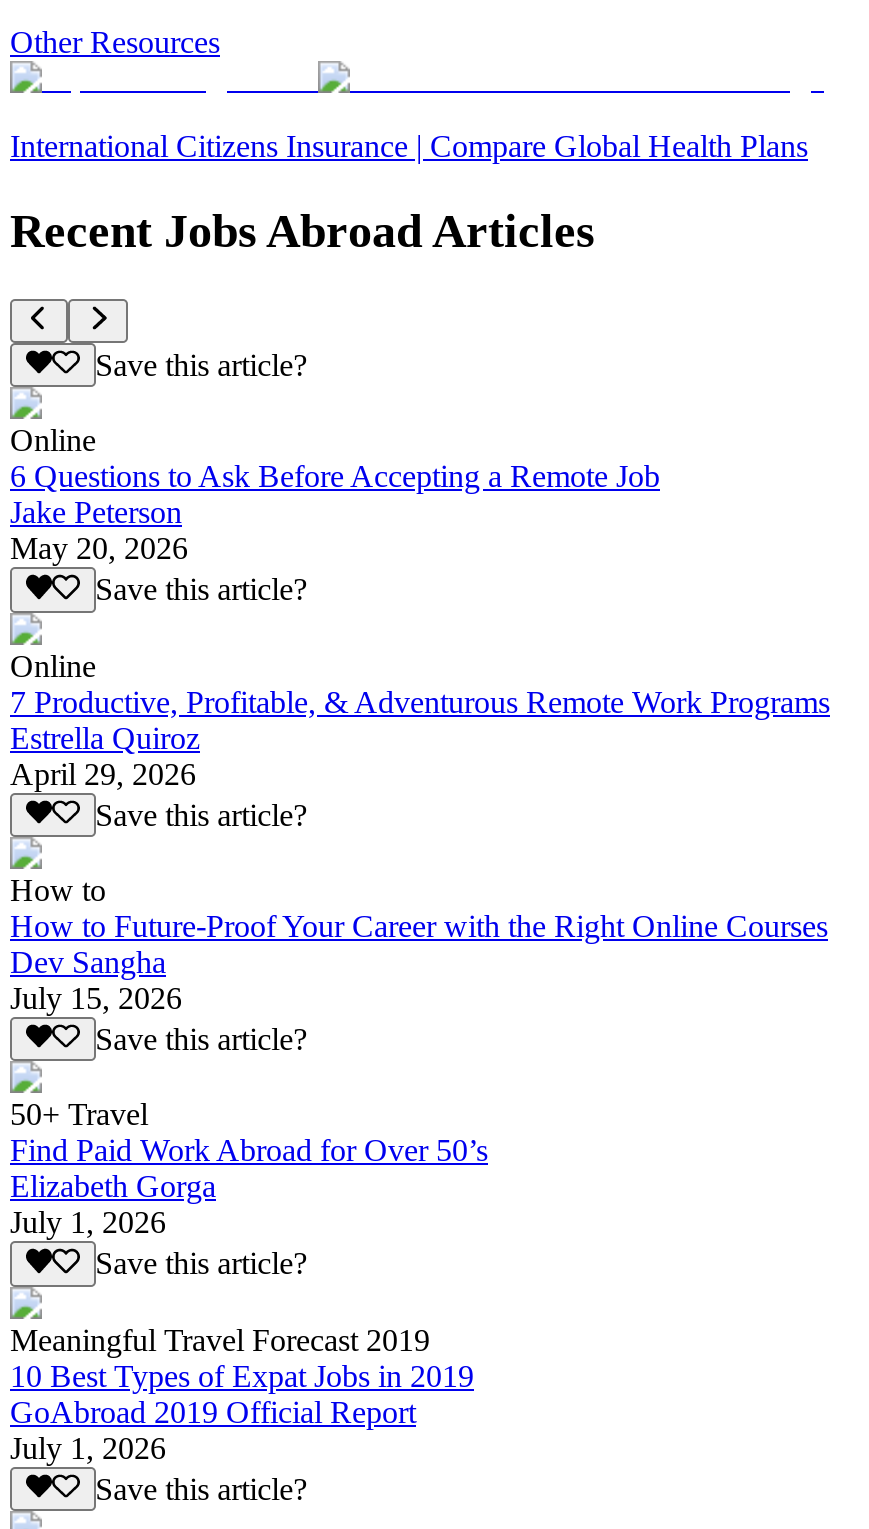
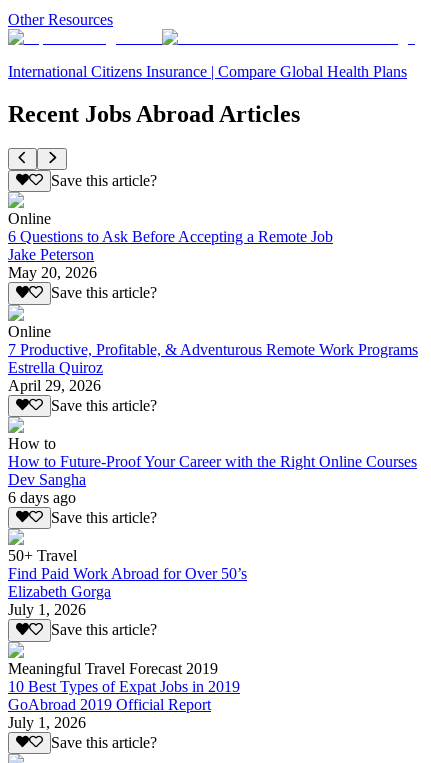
- July 15, 2026
+ 6 days ago
